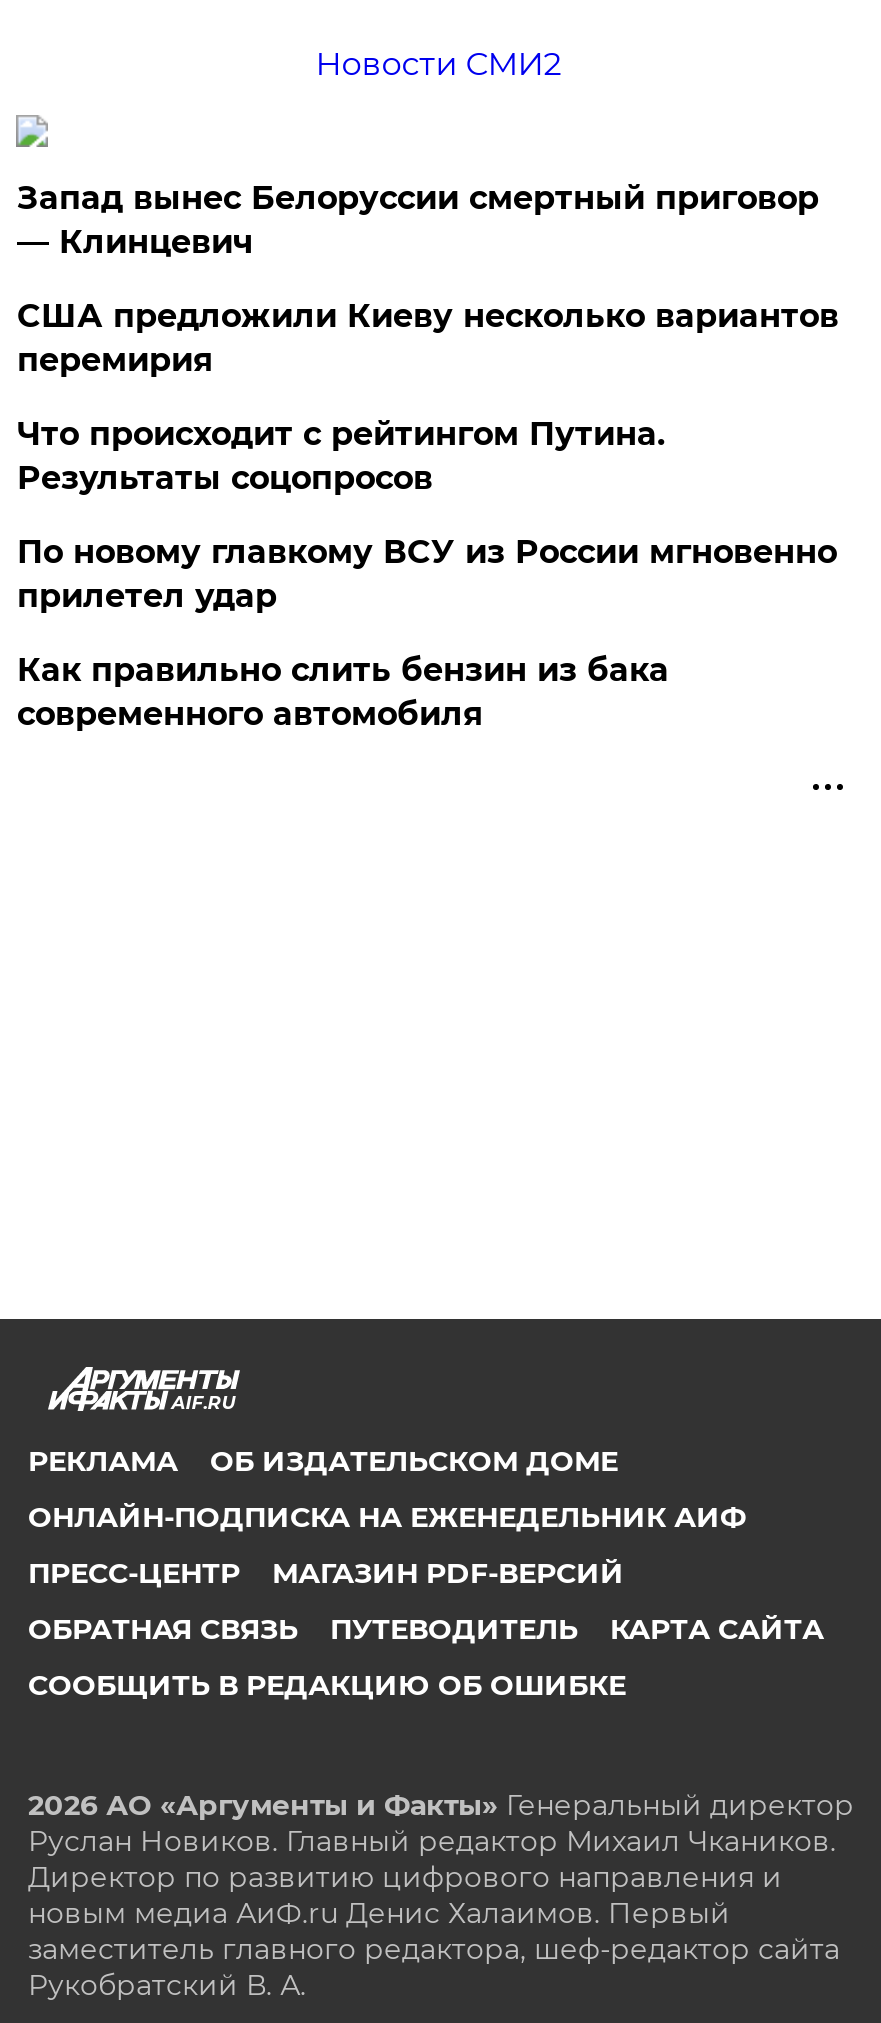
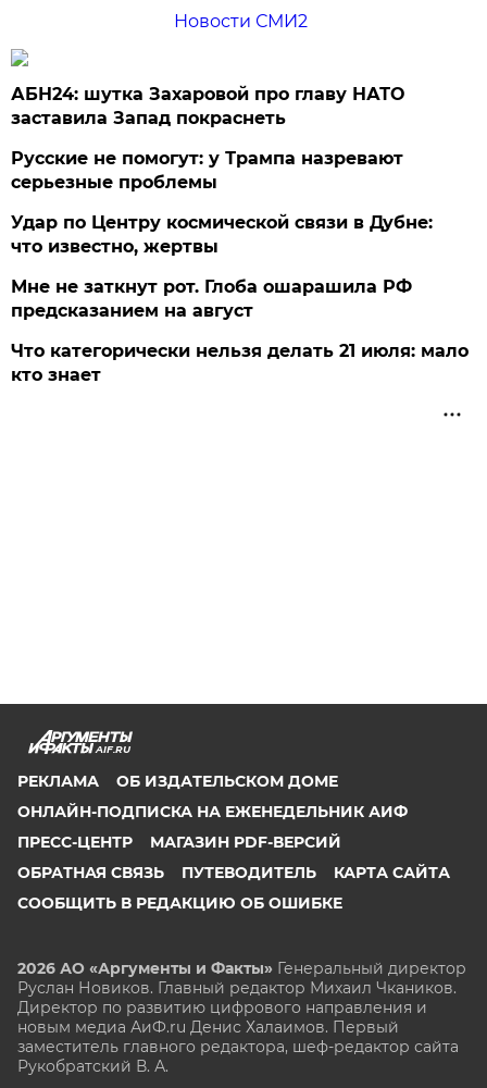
- Запад вынес Белоруссии смертный приговор
- — Клинцевич
+ АБН24: шутка Захаровой про главу НАТО
+ заставила Запад покраснеть

- США предложили Киеву несколько вариантов
- перемирия
+ Русские не помогут: у Трампа назревают
+ серьезные проблемы

- Что происходит с рейтингом Путина.
- Результаты соцопросов
+ Удар по Центру космической связи в Дубне:
+ что известно, жертвы

- По новому главкому ВСУ из России мгновенно
- прилетел удар
+ Мне не заткнут рот. Глоба ошарашила РФ
+ предсказанием на август

- Как правильно слить бензин из бака
- современного автомобиля
+ Что категорически нельзя делать 21 июля: мало
+ кто знает
